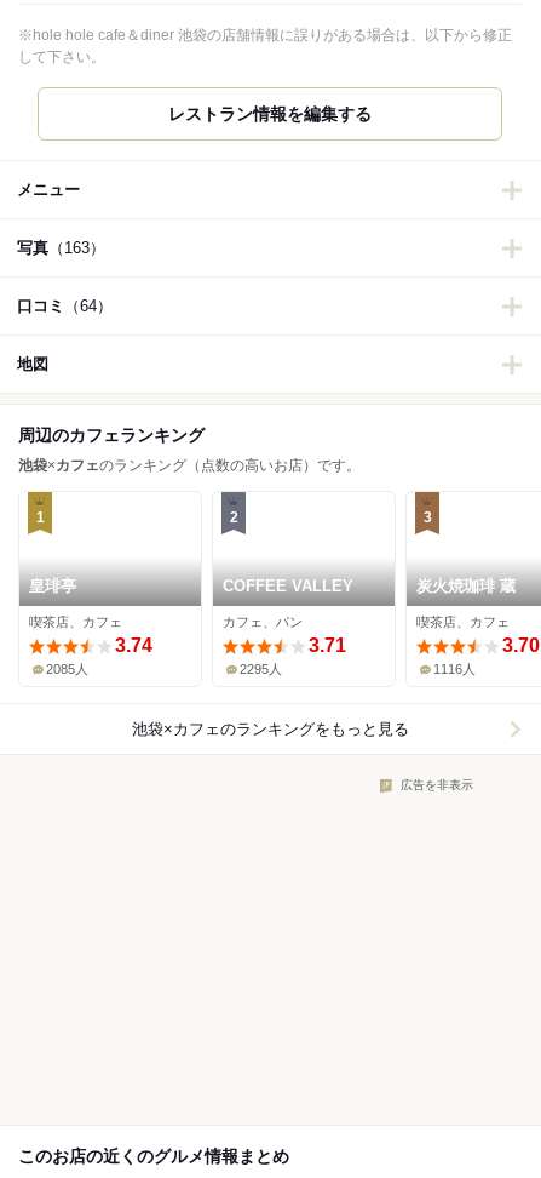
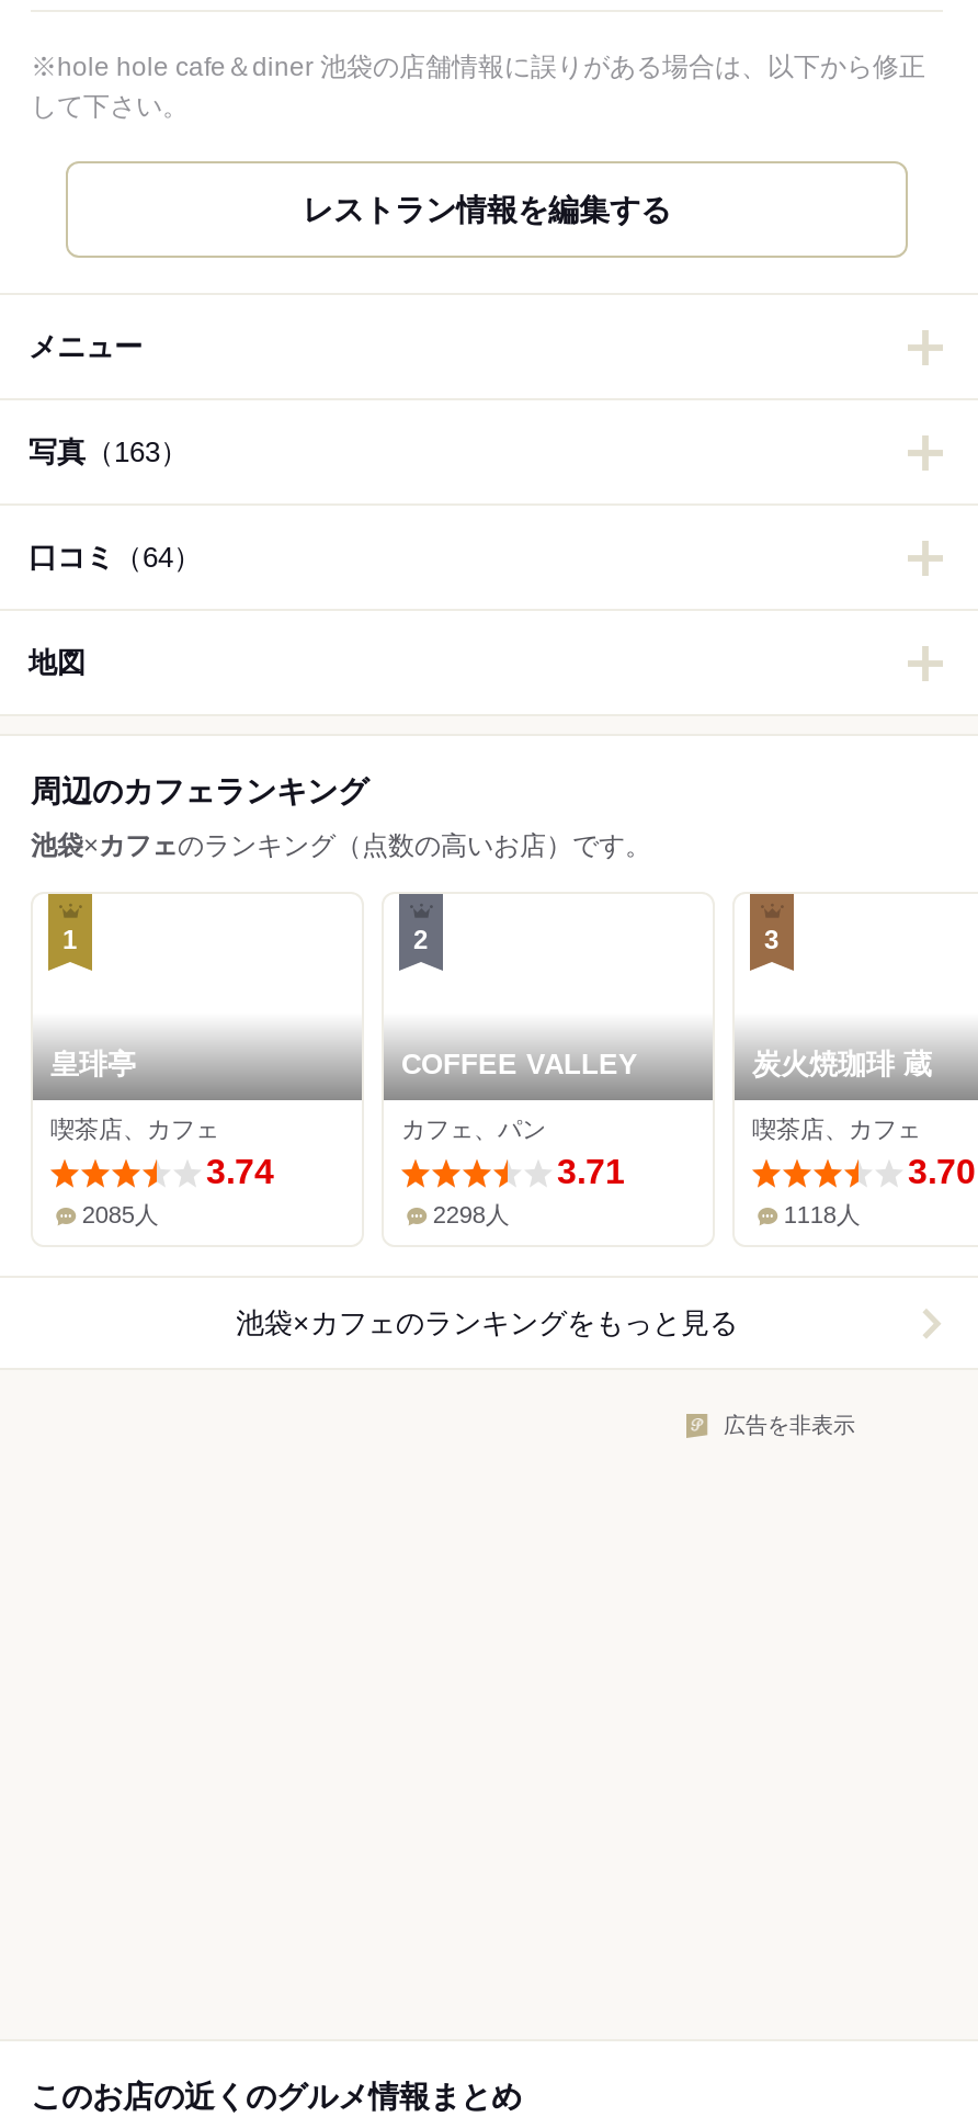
- 2295人
+ 2298人

- 1116人
+ 1118人
